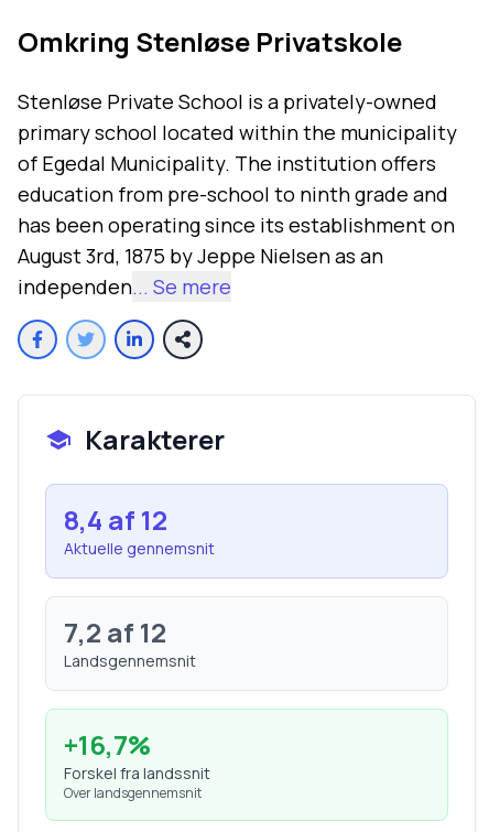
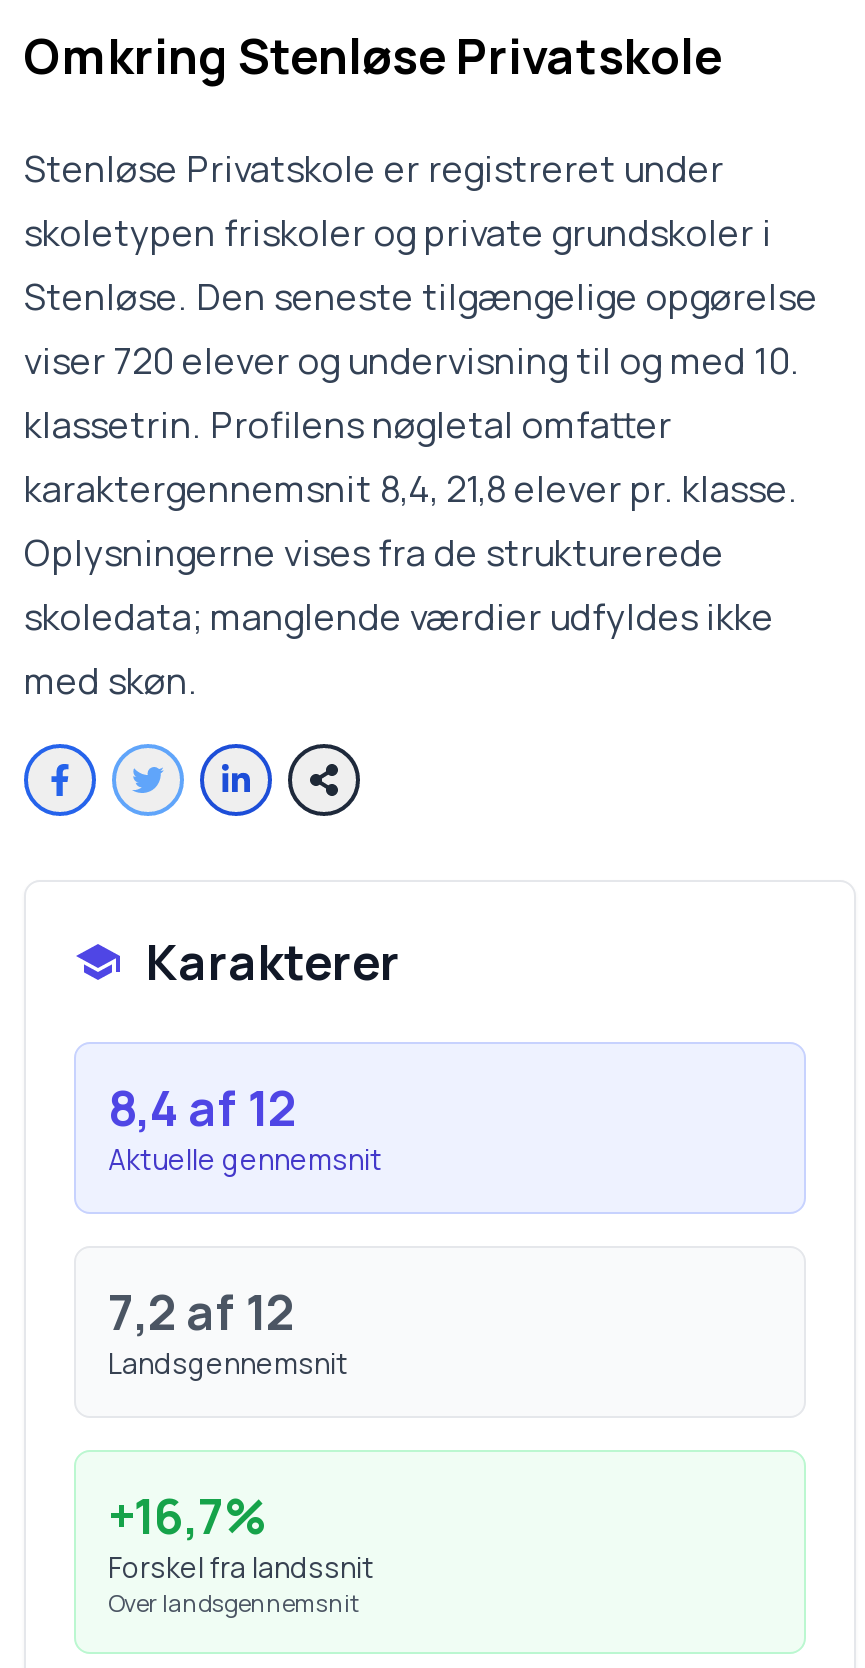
- Stenløse Private School is a privately-owned
- primary school located within the municipality
- of Egedal Municipality. The institution offers
- education from pre-school to ninth grade and
- has been operating since its establishment on
- August 3rd, 1875 by Jeppe Nielsen as an
- independen... Se mere
+ Stenløse Privatskole er registreret under
+ skoletypen friskoler og private grundskoler i
+ Stenløse. Den seneste tilgængelige opgørelse
+ viser 720 elever og undervisning til og med 10.
+ klassetrin. Profilens nøgletal omfatter
+ karaktergennemsnit 8,4, 21,8 elever pr. klasse.
+ Oplysningerne vises fra de strukturerede
+ skoledata; manglende værdier udfyldes ikke
+ med skøn.
